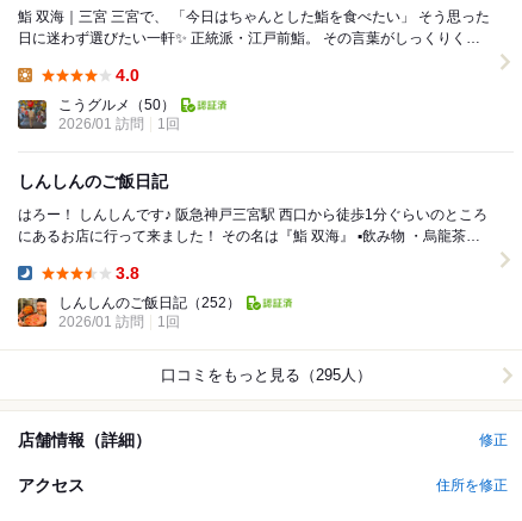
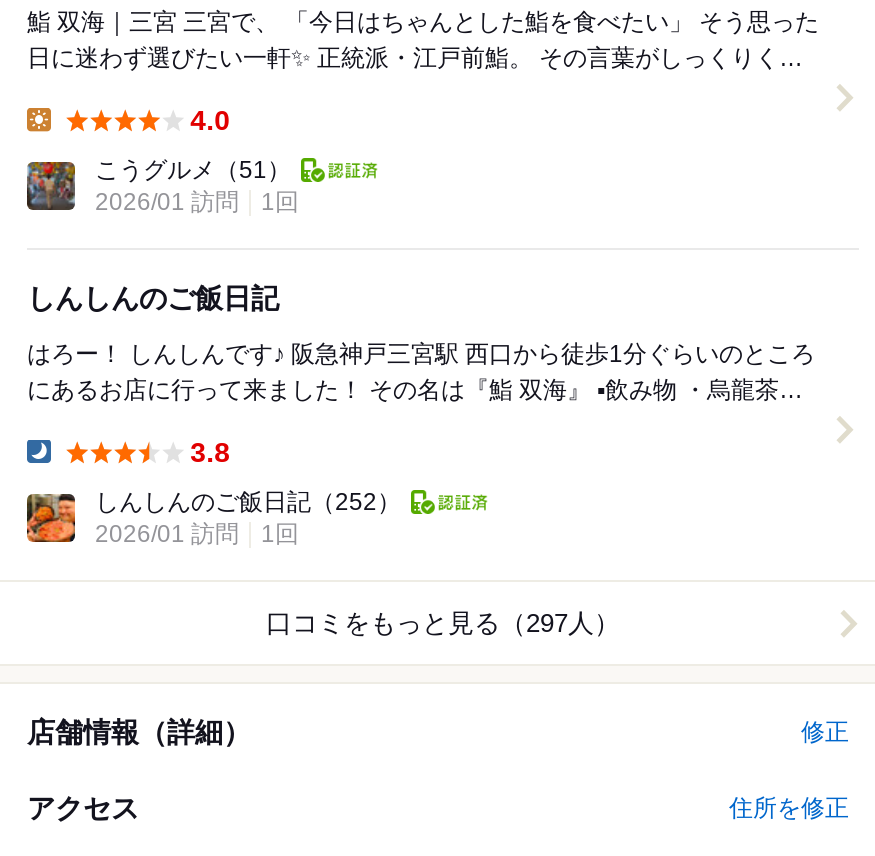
- こうグルメ（50）
+ こうグルメ（51）

- 口コミをもっと見る（295人）
+ 口コミをもっと見る（297人）
